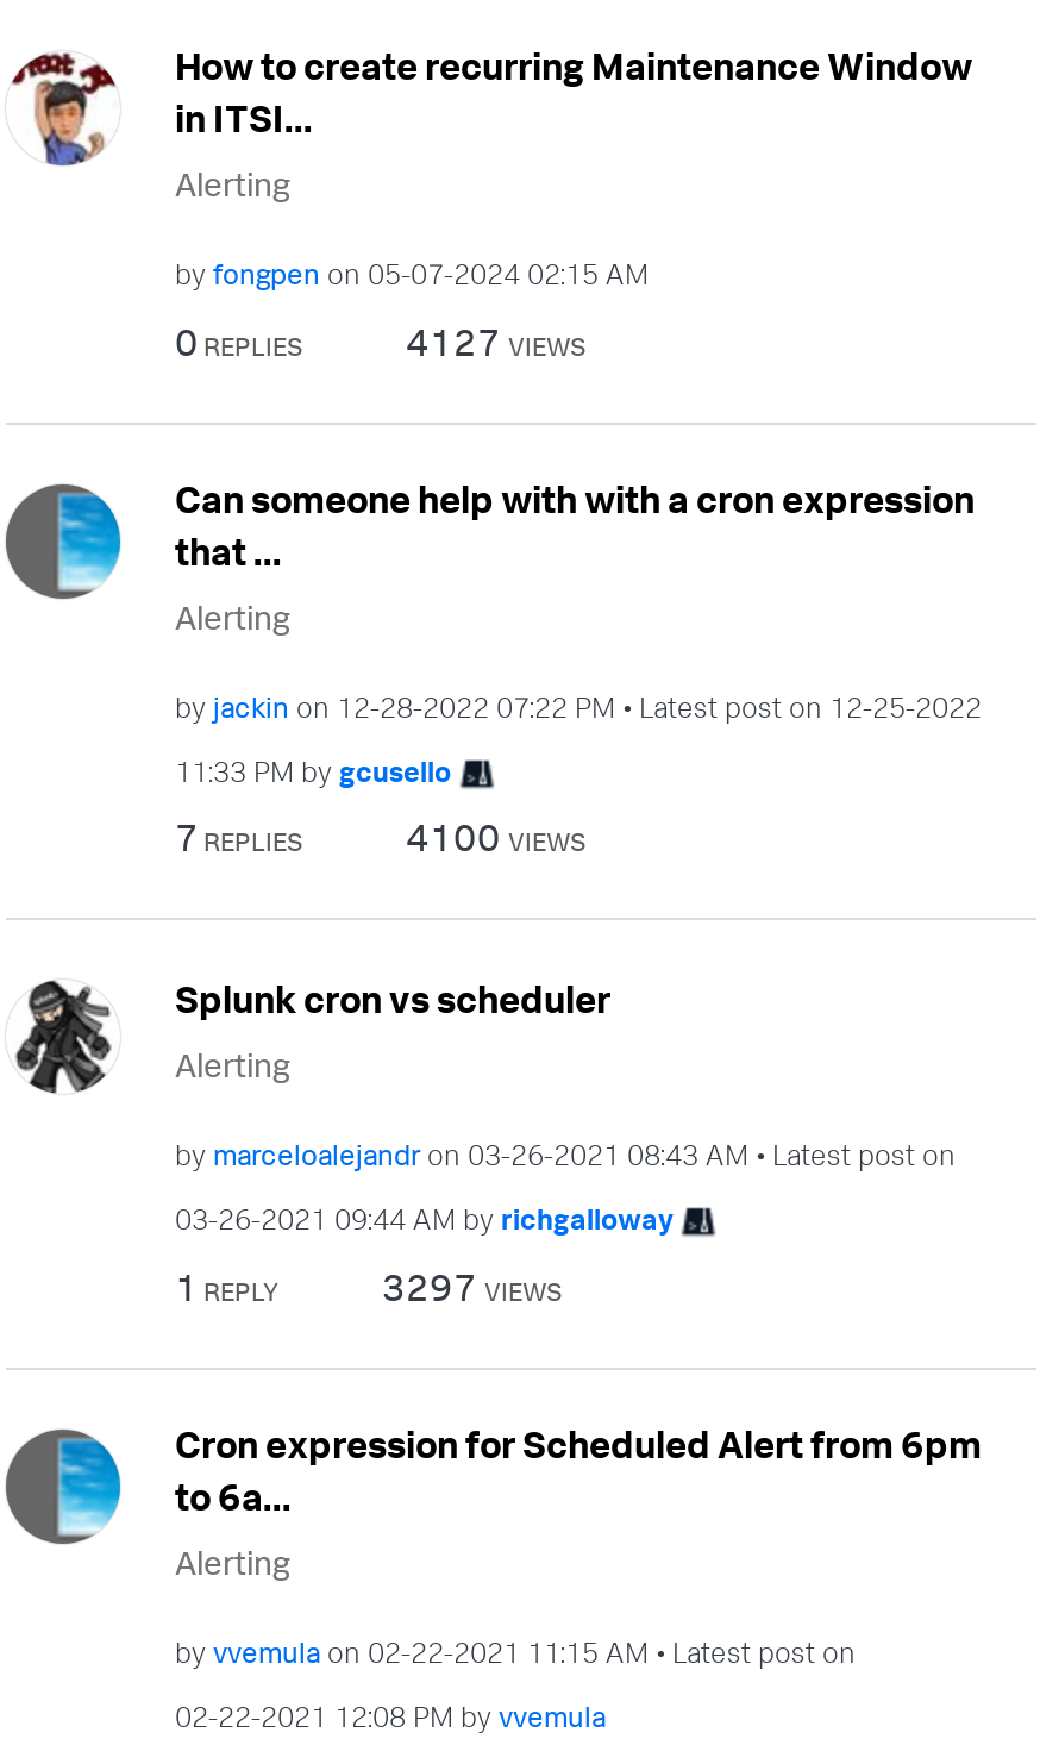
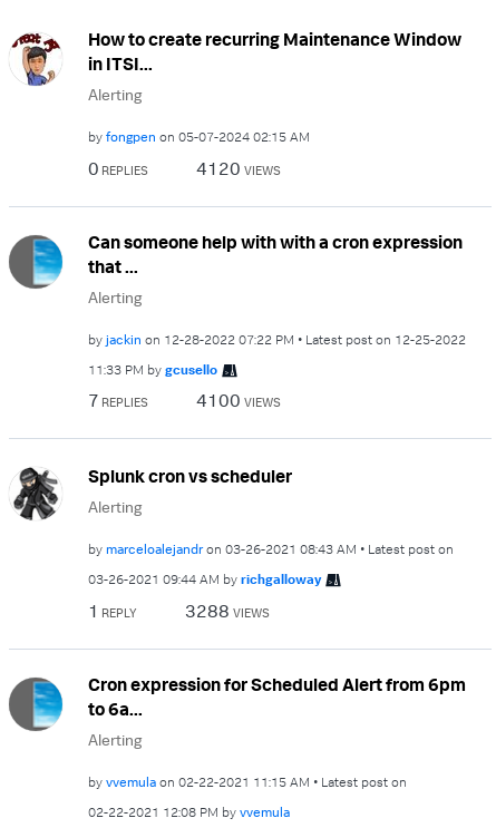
- 4127 VIEWS
+ 4120 VIEWS

- 3297 VIEWS
+ 3288 VIEWS
